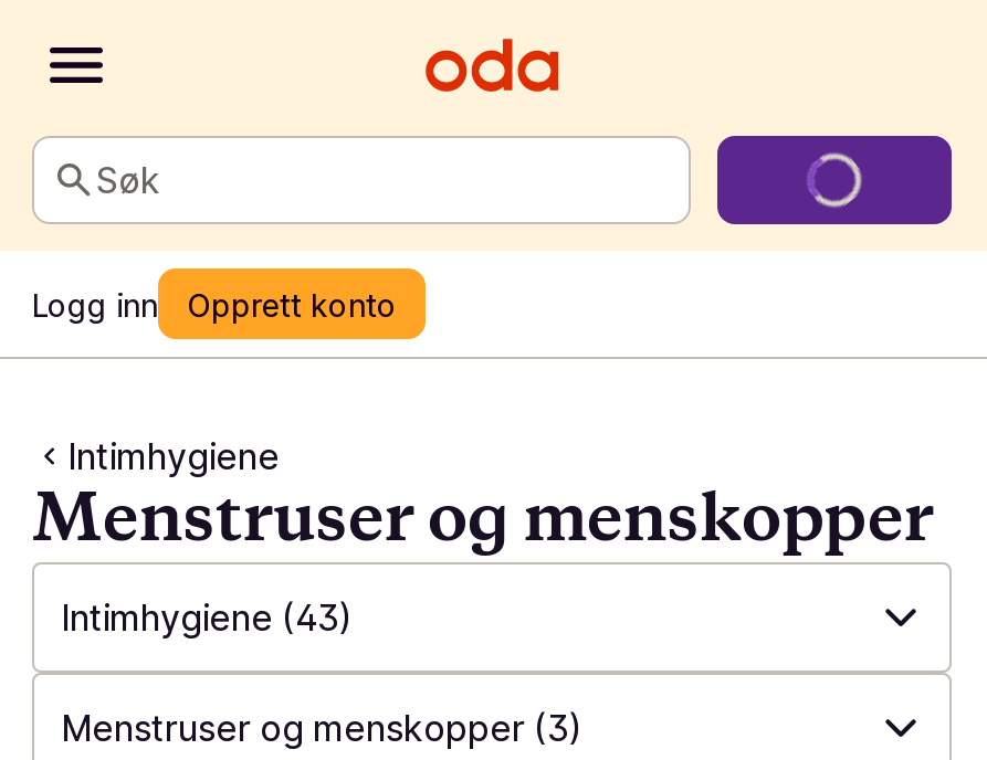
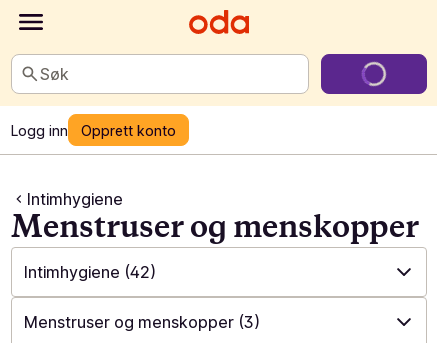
- Intimhygiene (43)
+ Intimhygiene (42)
